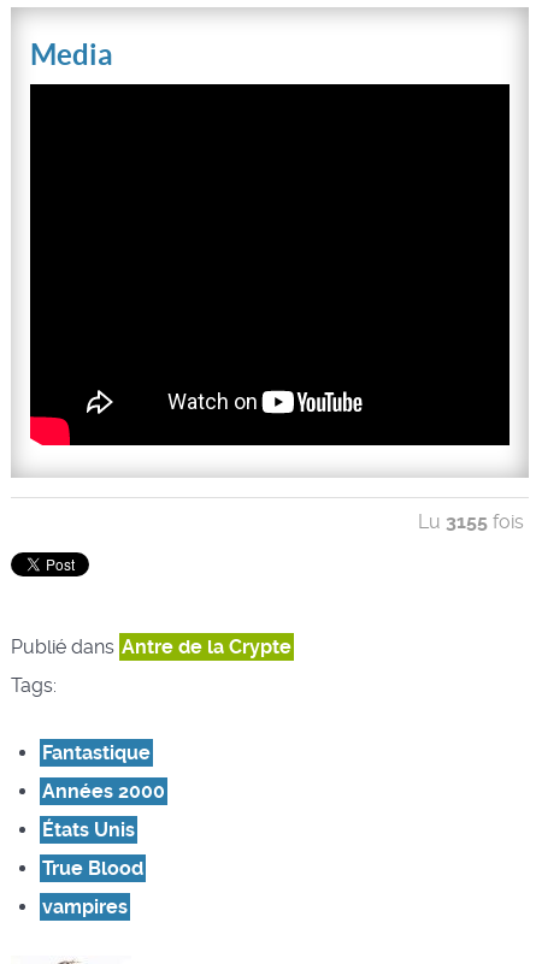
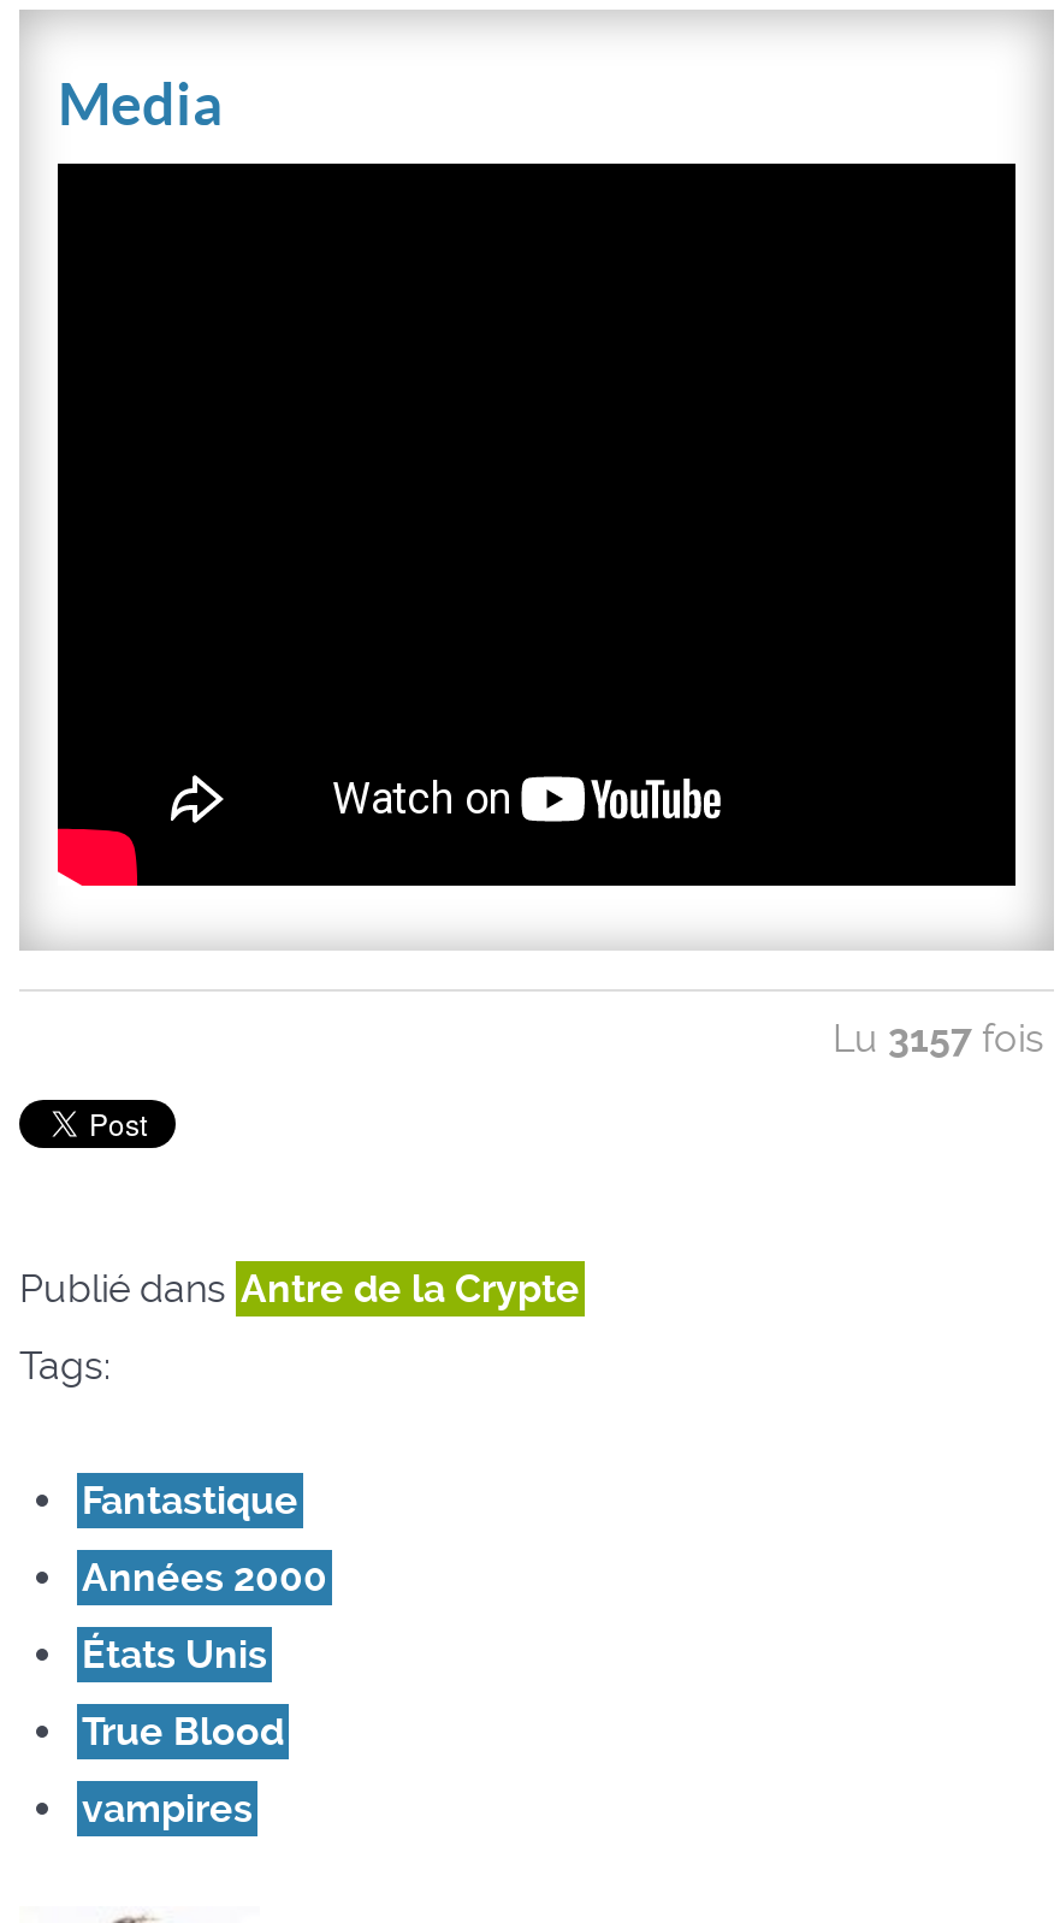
- Lu 3155 fois
+ Lu 3157 fois
